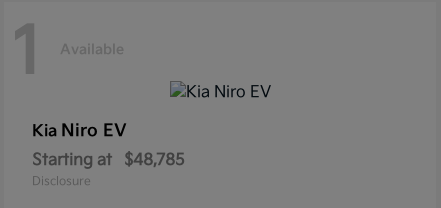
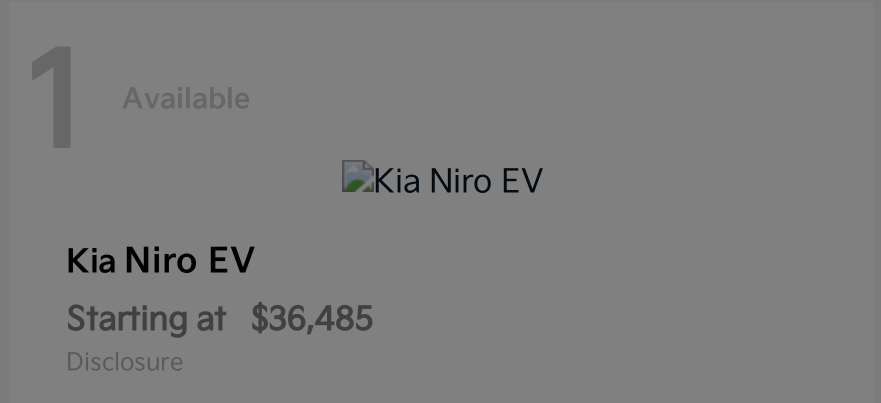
- Starting at $48,785
+ Starting at $36,485
